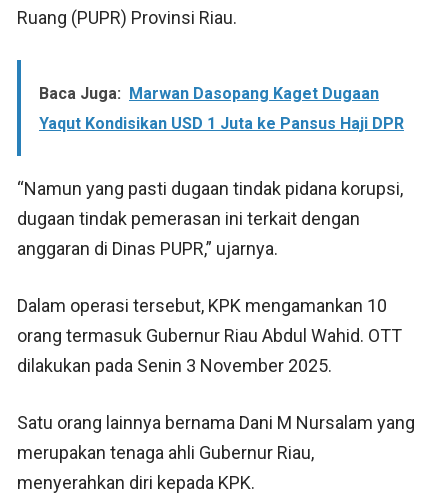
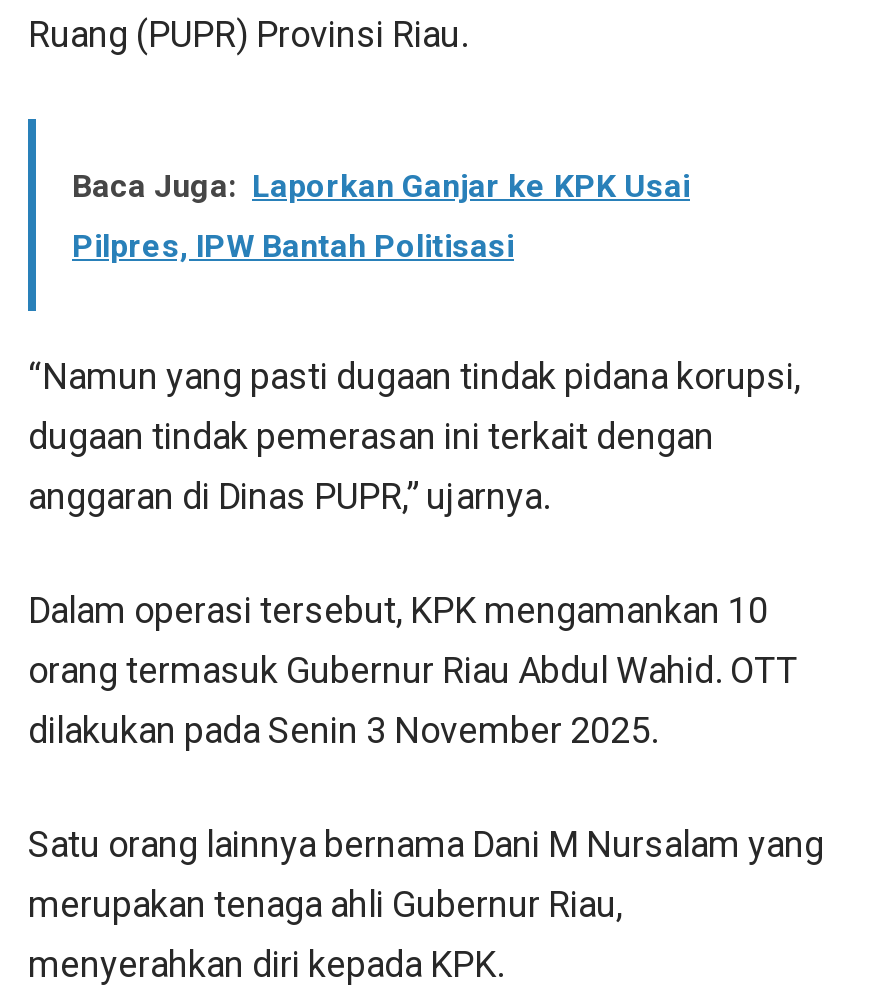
- Baca Juga: Marwan Dasopang Kaget Dugaan
+ Baca Juga: Laporkan Ganjar ke KPK Usai

- Yaqut Kondisikan USD 1 Juta ke Pansus Haji DPR
+ Pilpres, IPW Bantah Politisasi
